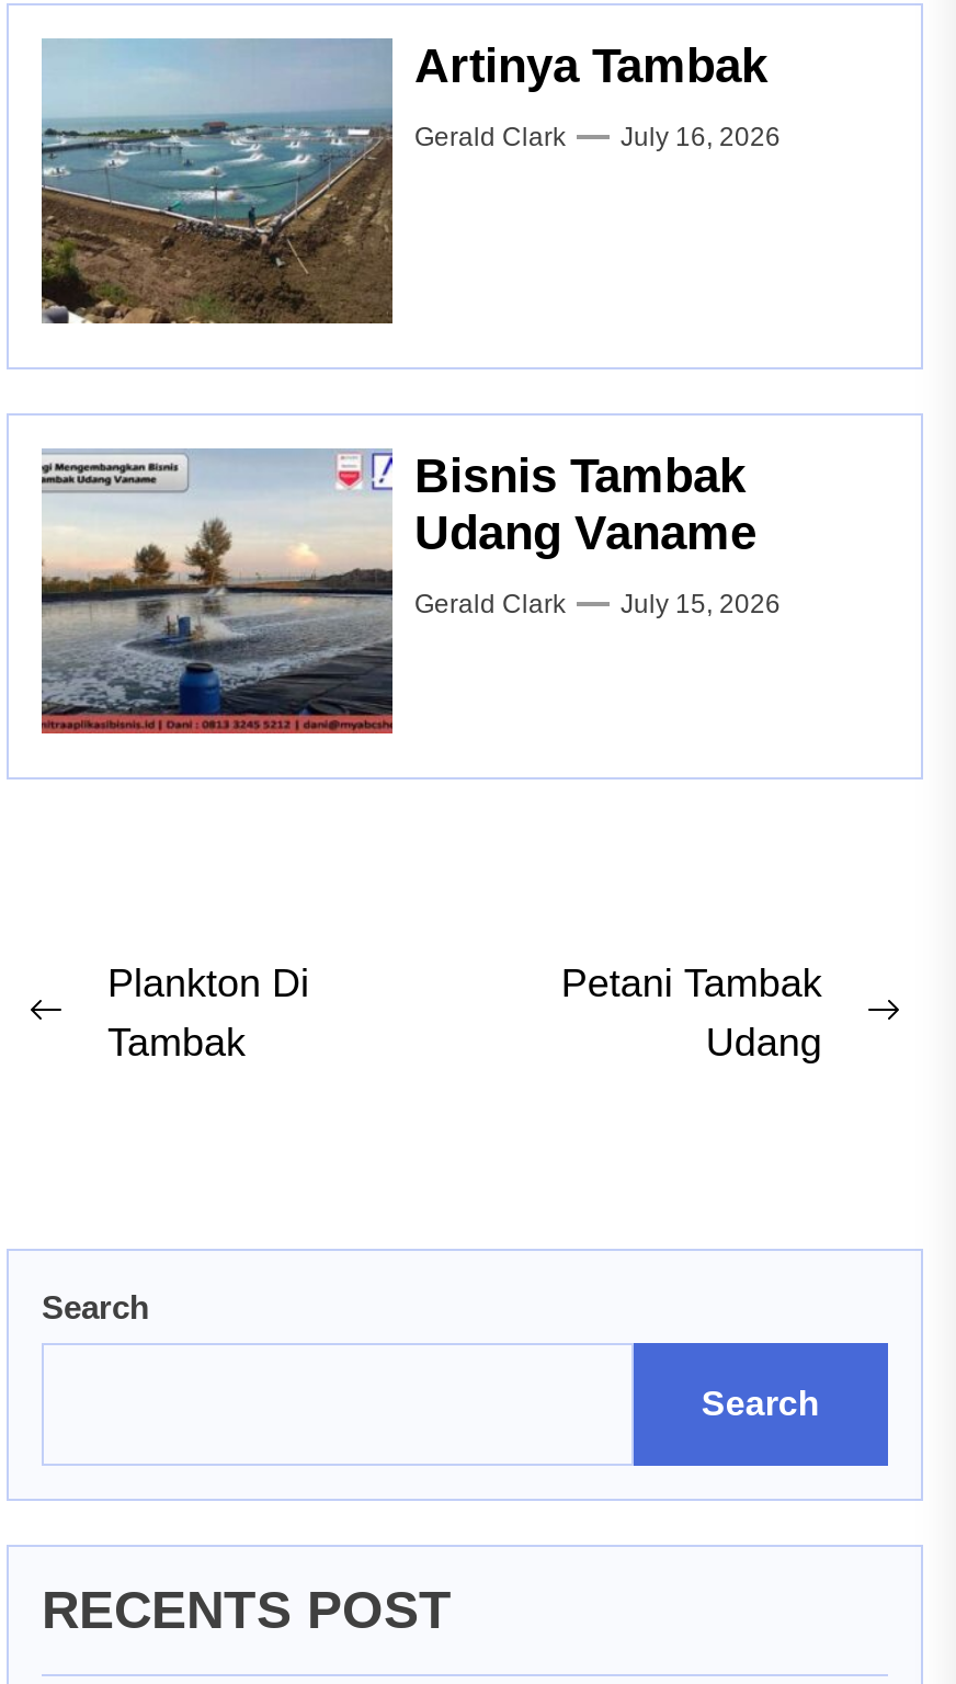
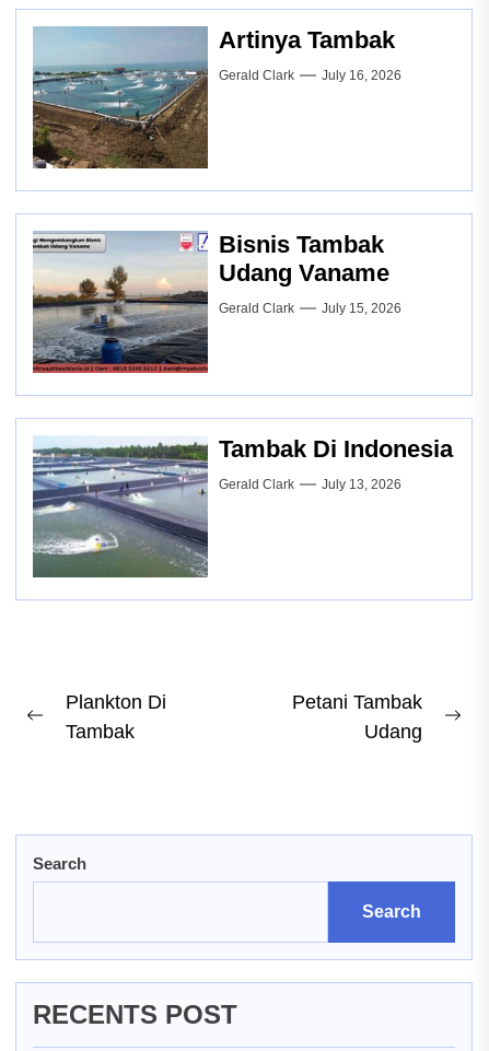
+ [image]
+ Tambak Di Indonesia
+ Gerald Clark
+ July 13, 2026
